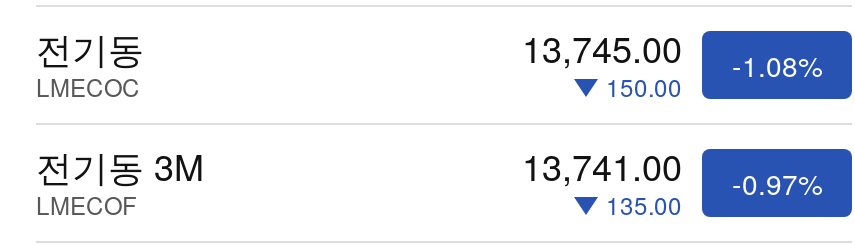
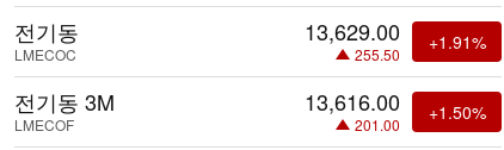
- 13,745.00
+ 13,629.00

- -1.08%
+ +1.91%

- 150.00
+ 255.50

- 13,741.00
+ 13,616.00

- -0.97%
+ +1.50%

- 135.00
+ 201.00
